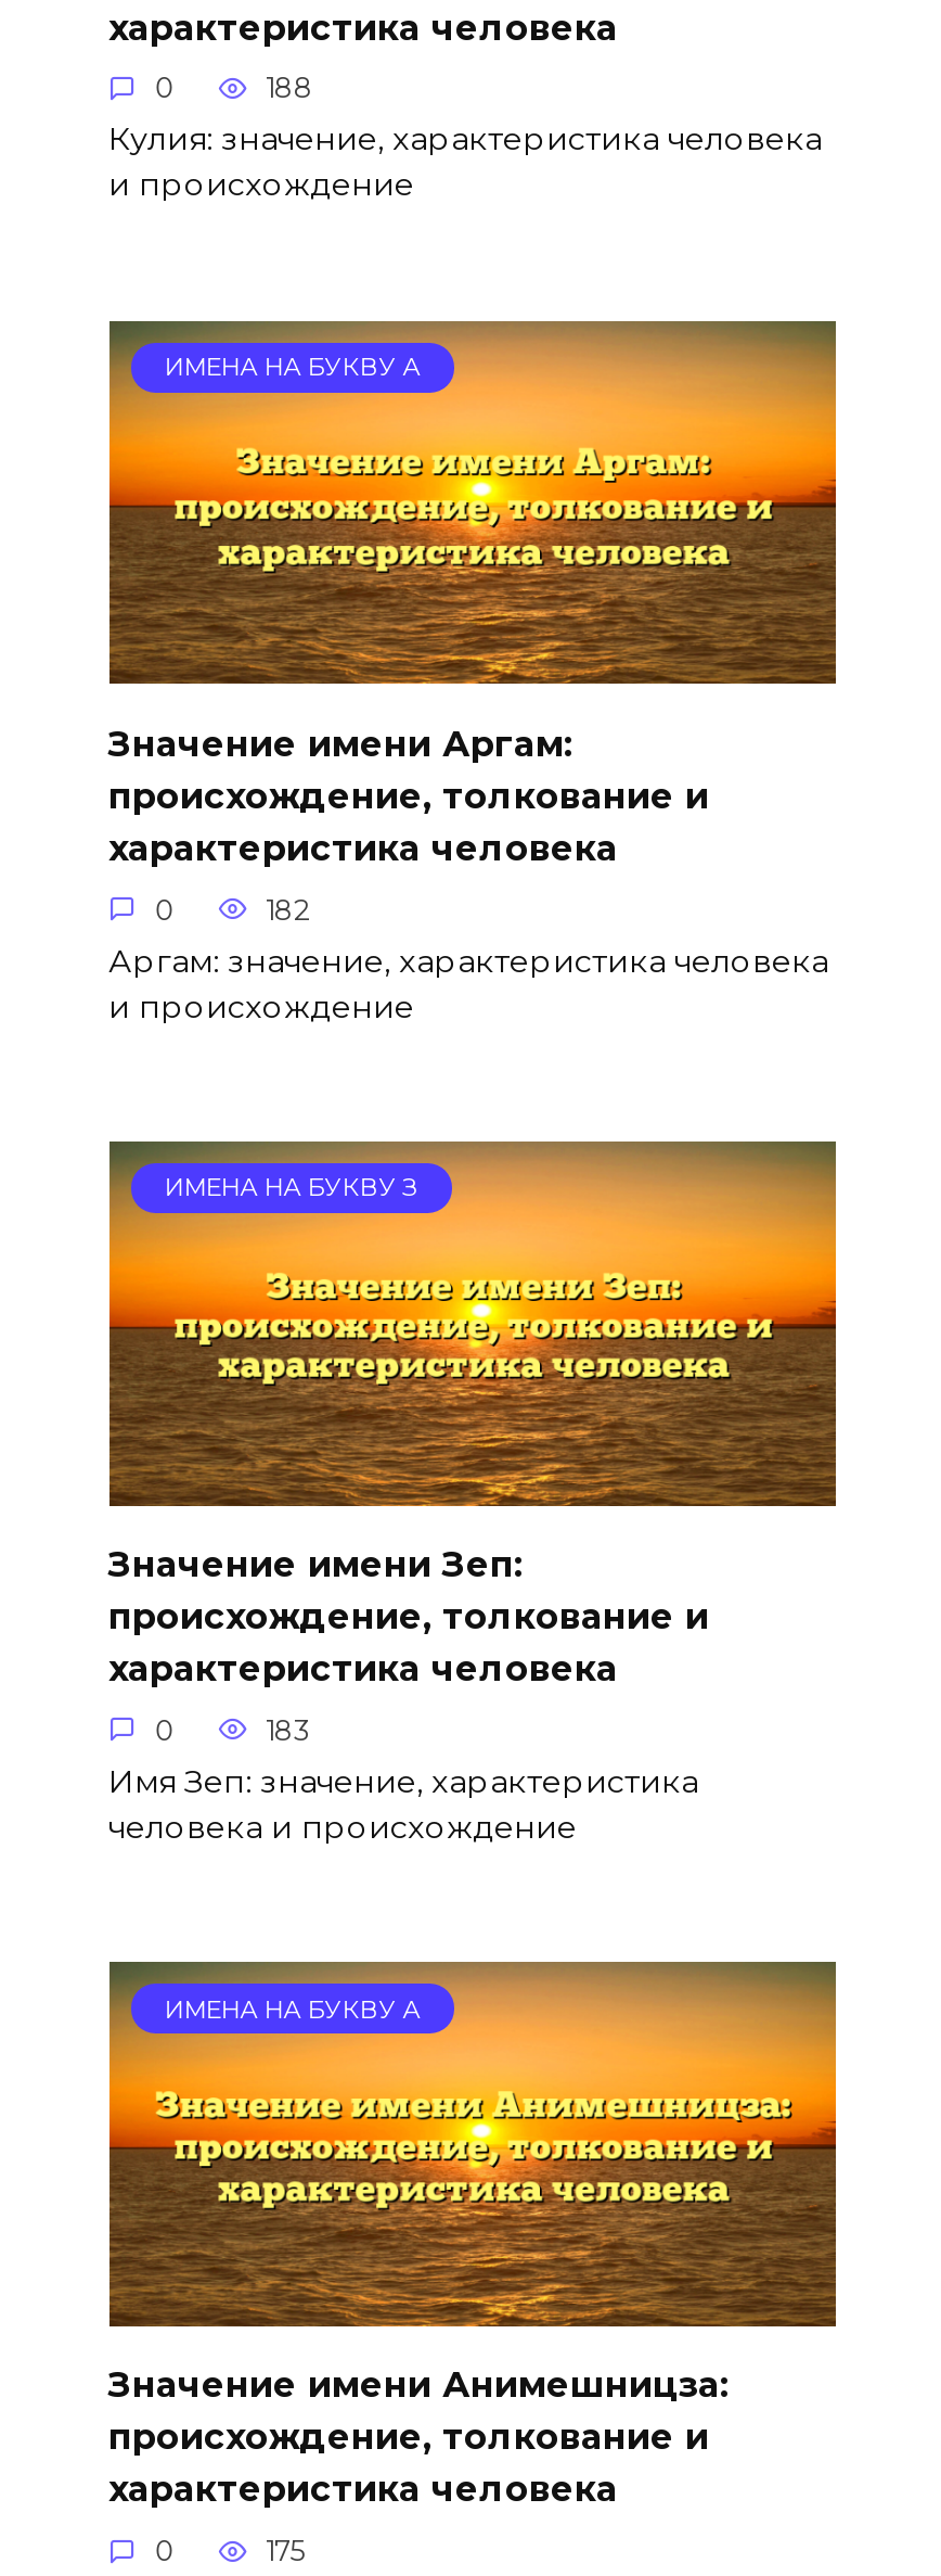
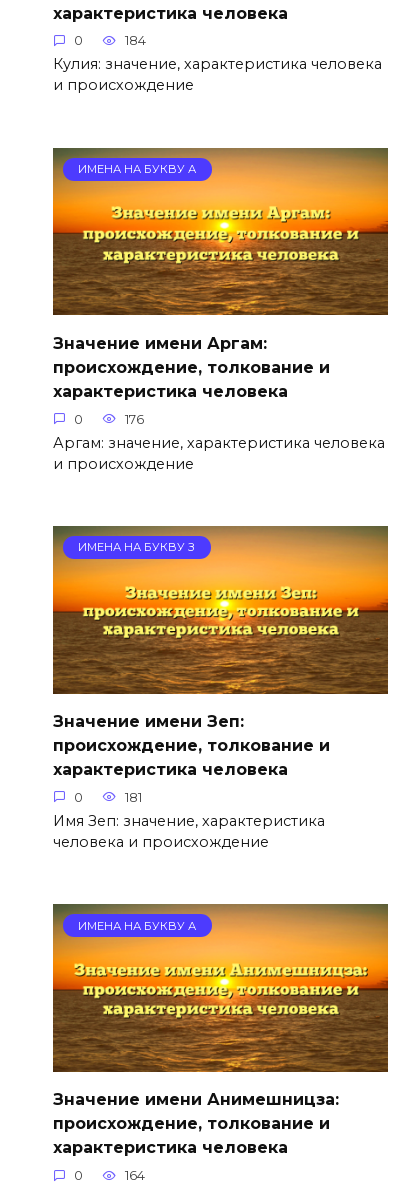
- 188
+ 184

- 182
+ 176

- 183
+ 181

- 175
+ 164
